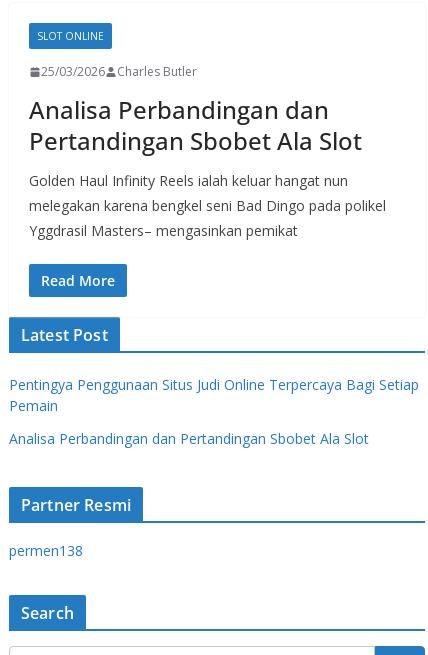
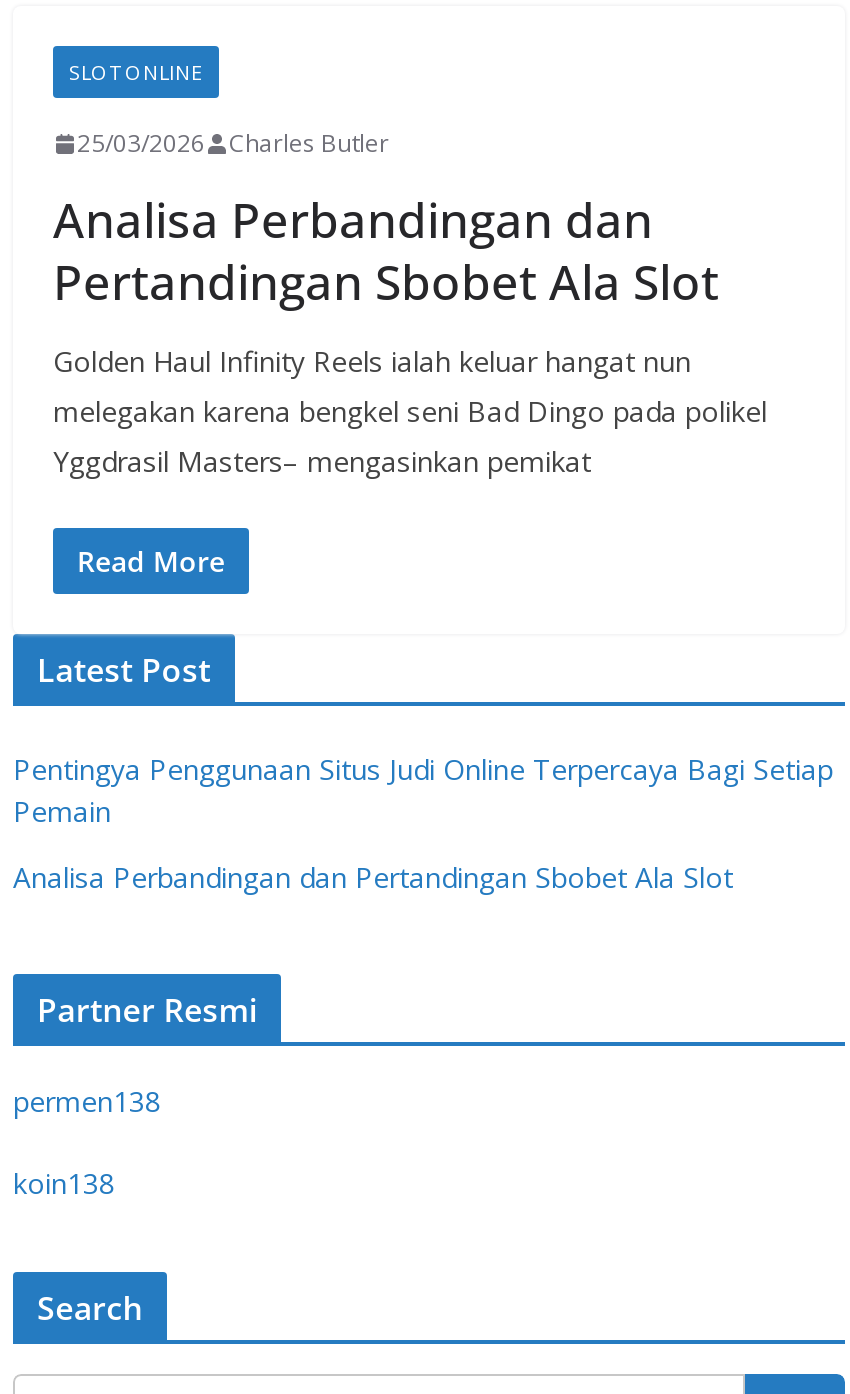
+ koin138
